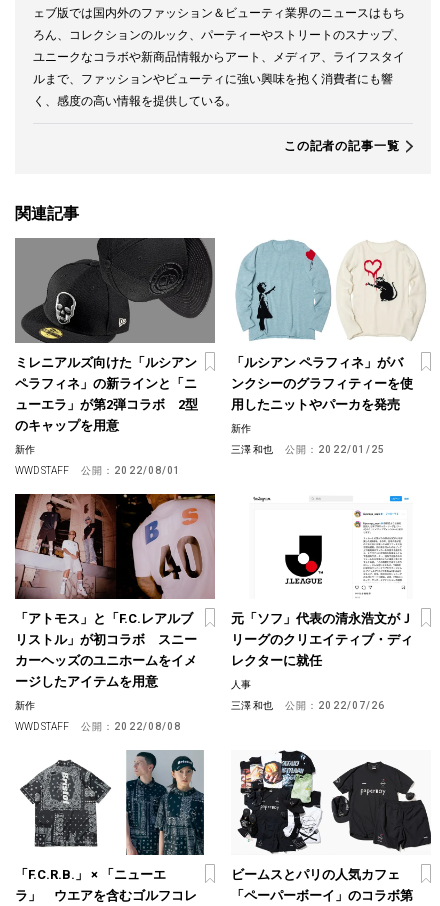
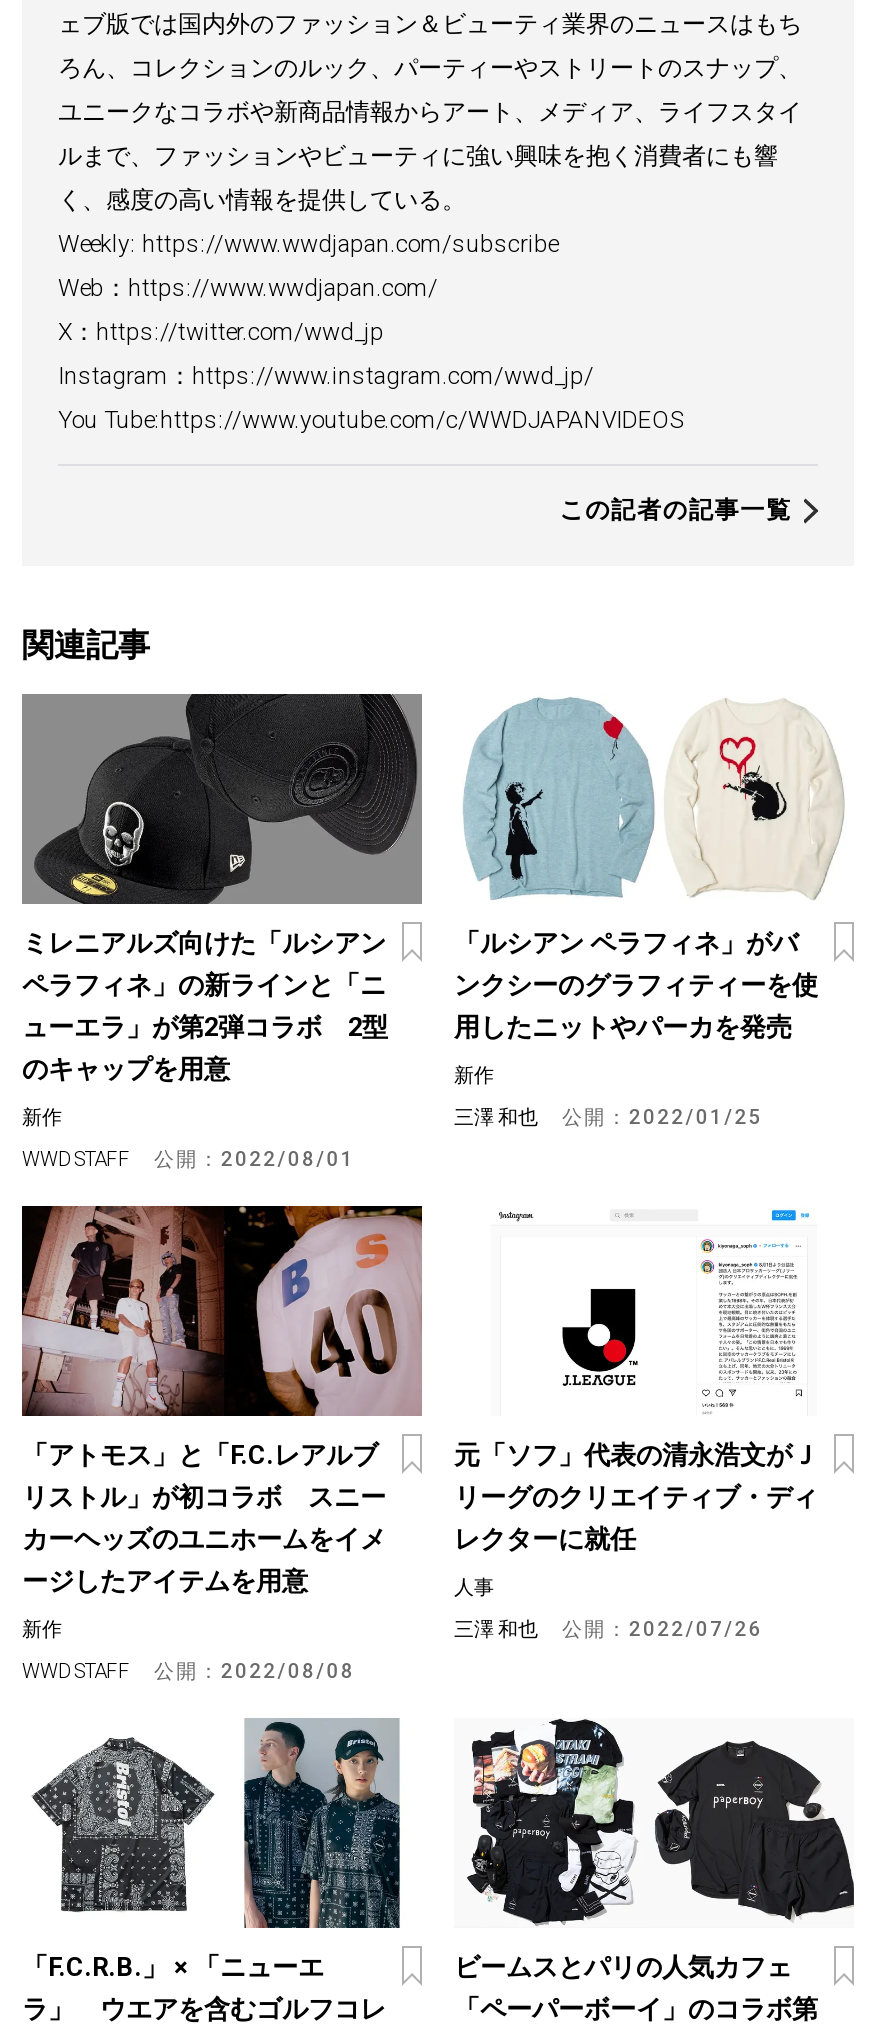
+ Weekly: https://www.wwdjapan.com/subscribe
+ Web：https://www.wwdjapan.com/
+ X：https://twitter.com/wwd_jp
+ Instagram：https://www.instagram.com/wwd_jp/
+ You Tube:https://www.youtube.com/c/WWDJAPANVIDEOS
